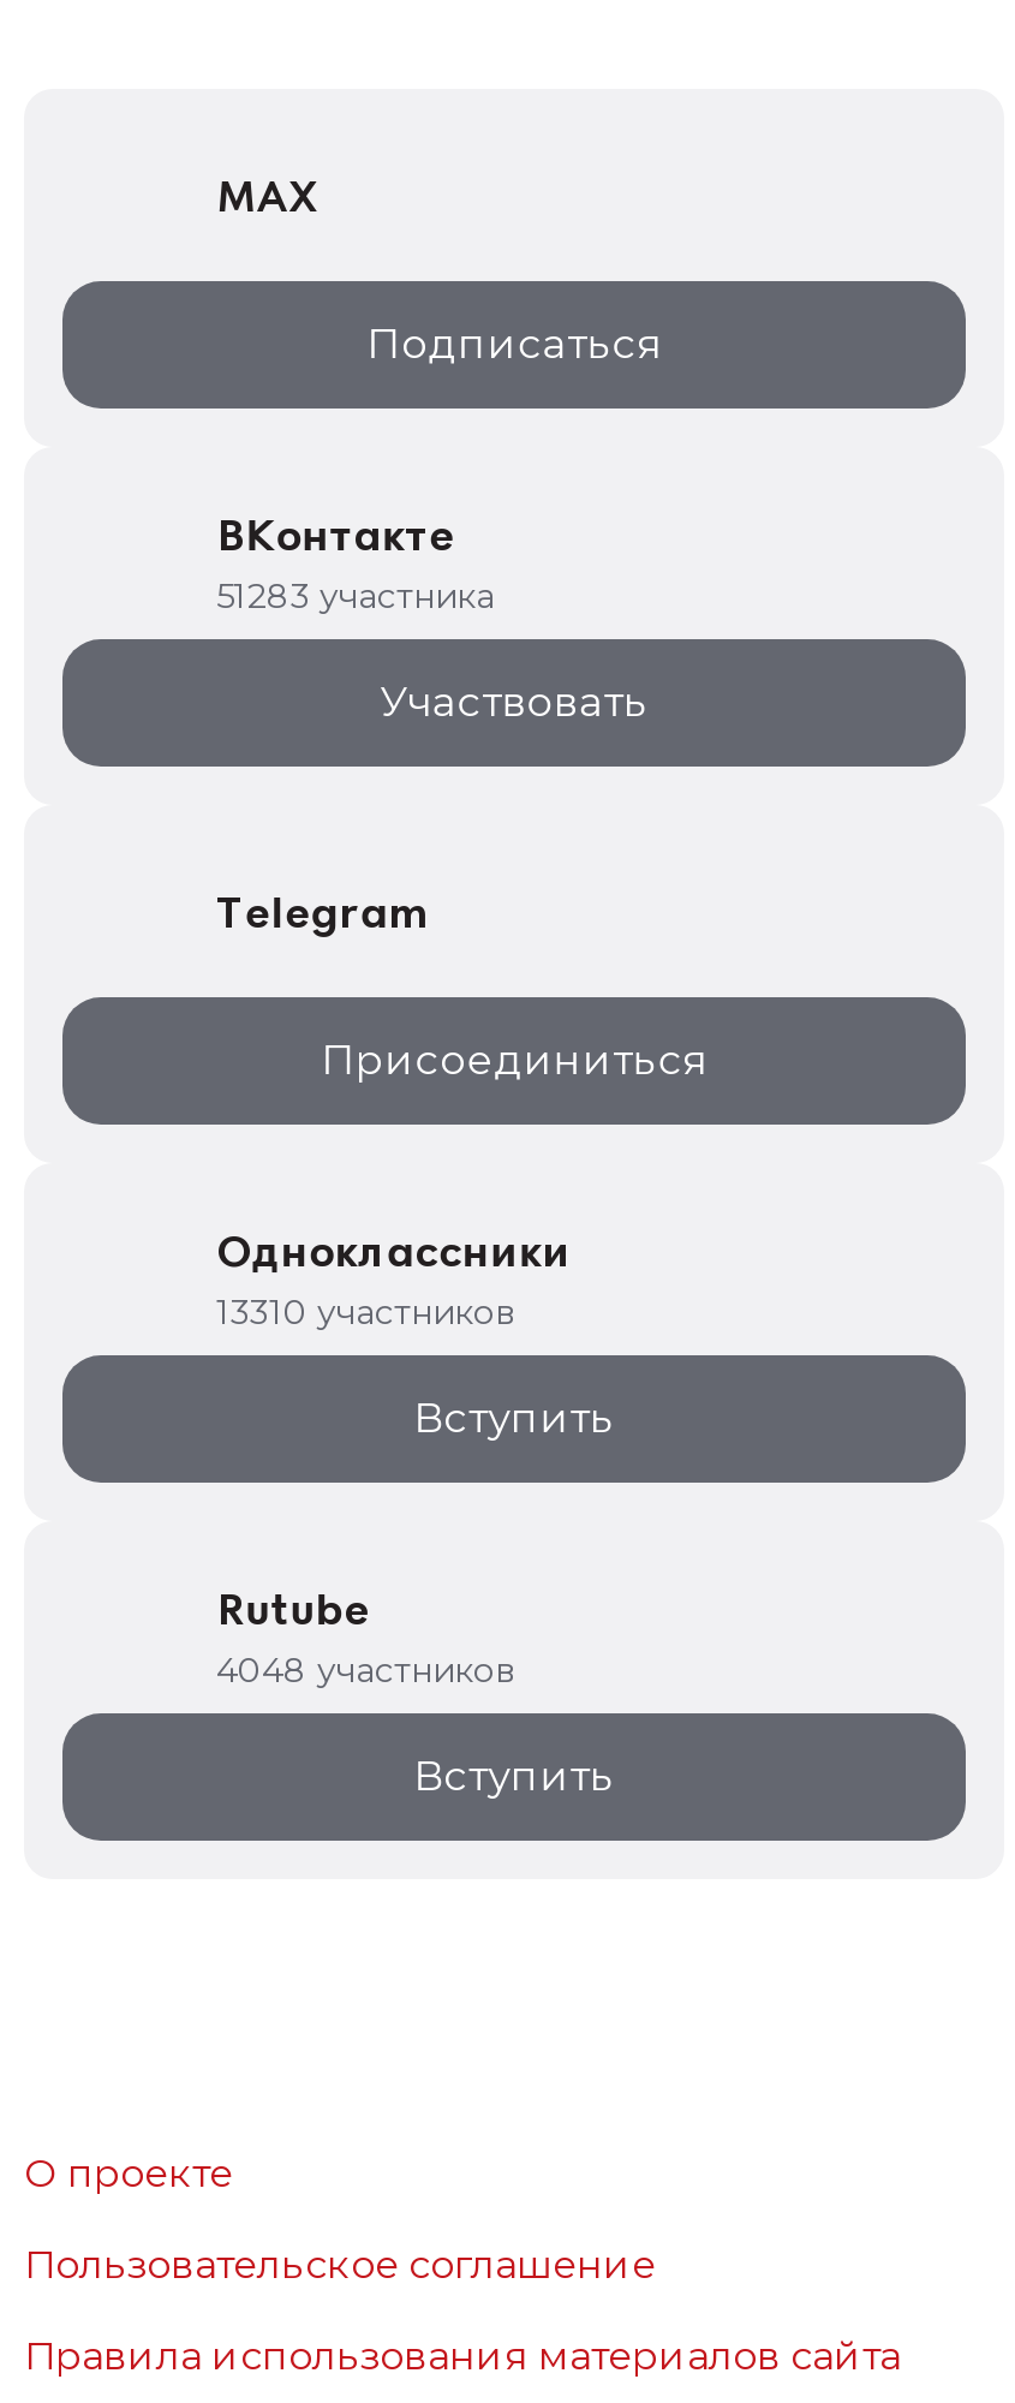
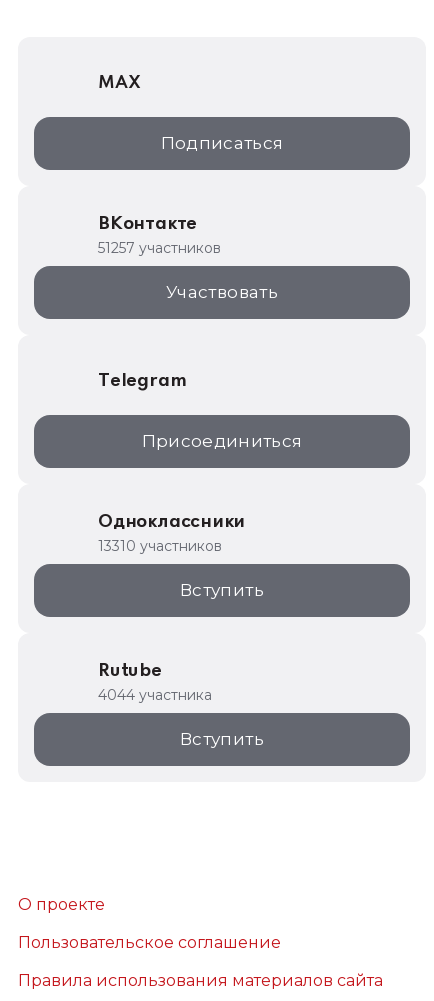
- 51283 участника
+ 51257 участников

- 4048 участников
+ 4044 участника
